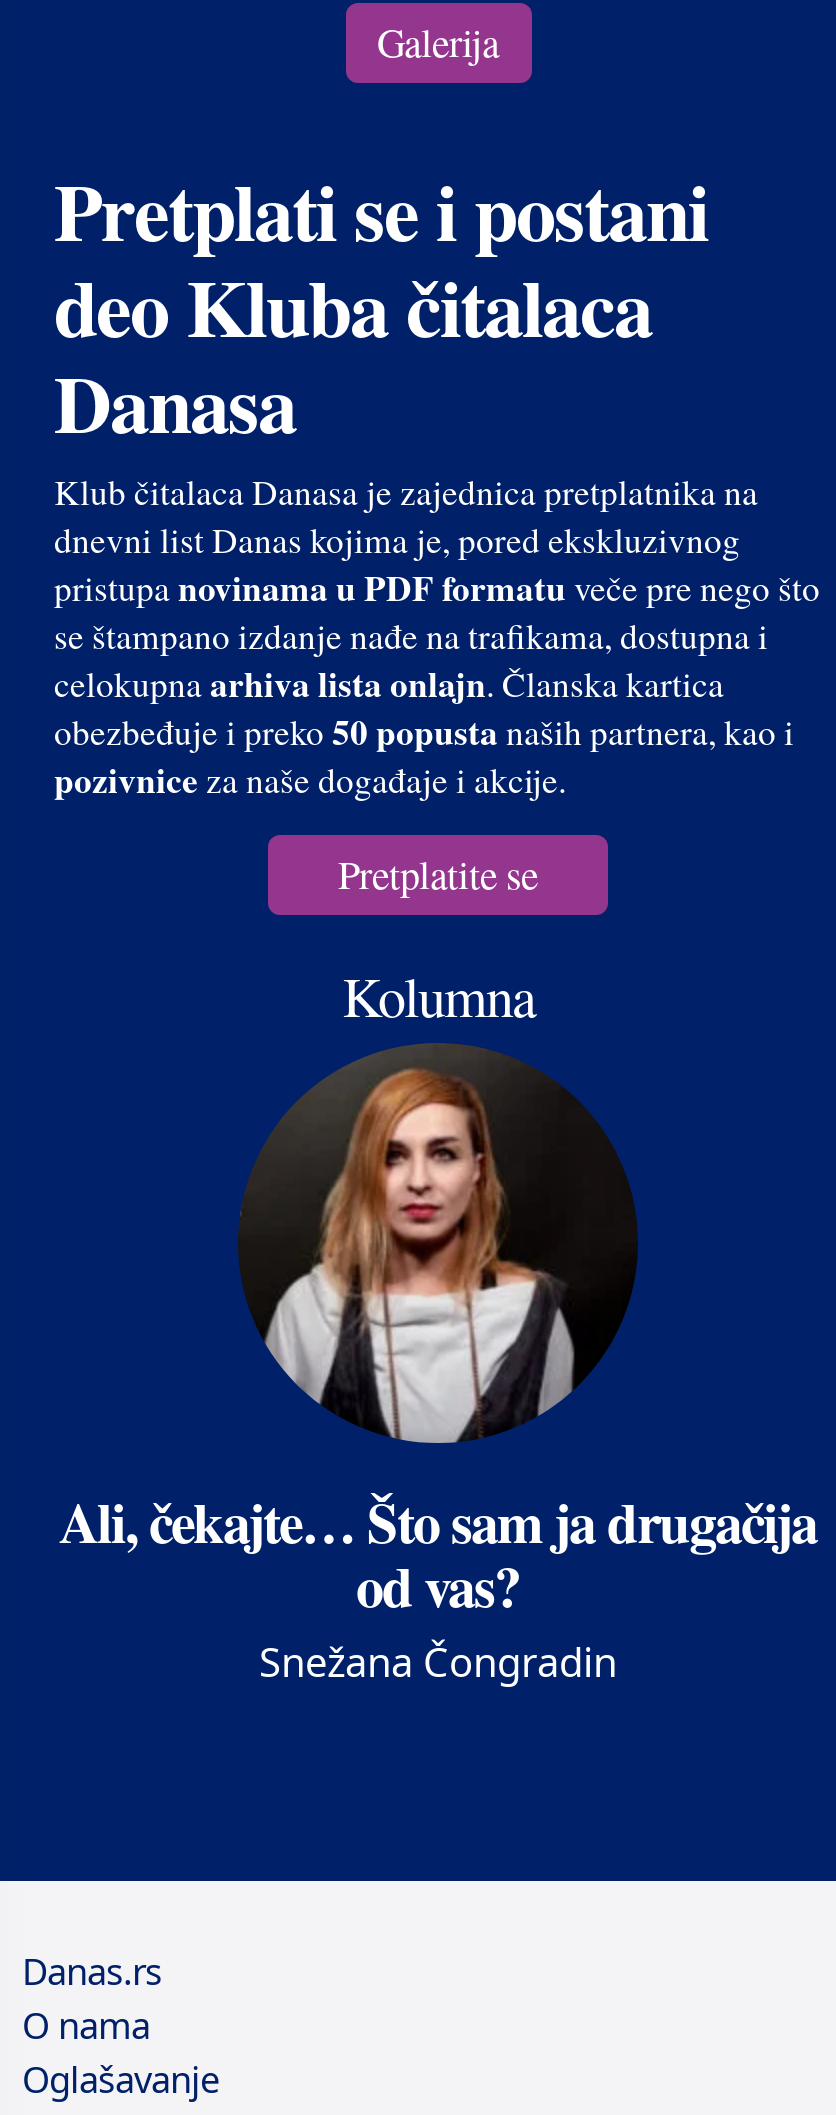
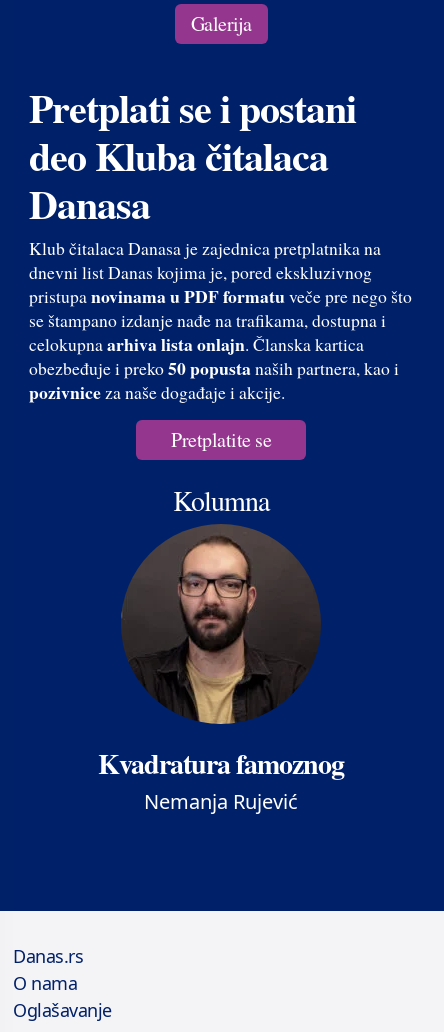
- [image]
- Ali, čekajte… Što sam ja drugačija
- od vas?
- Snežana Čongradin
+ [image]
+ Kvadratura famoznog
+ Nemanja Rujević
